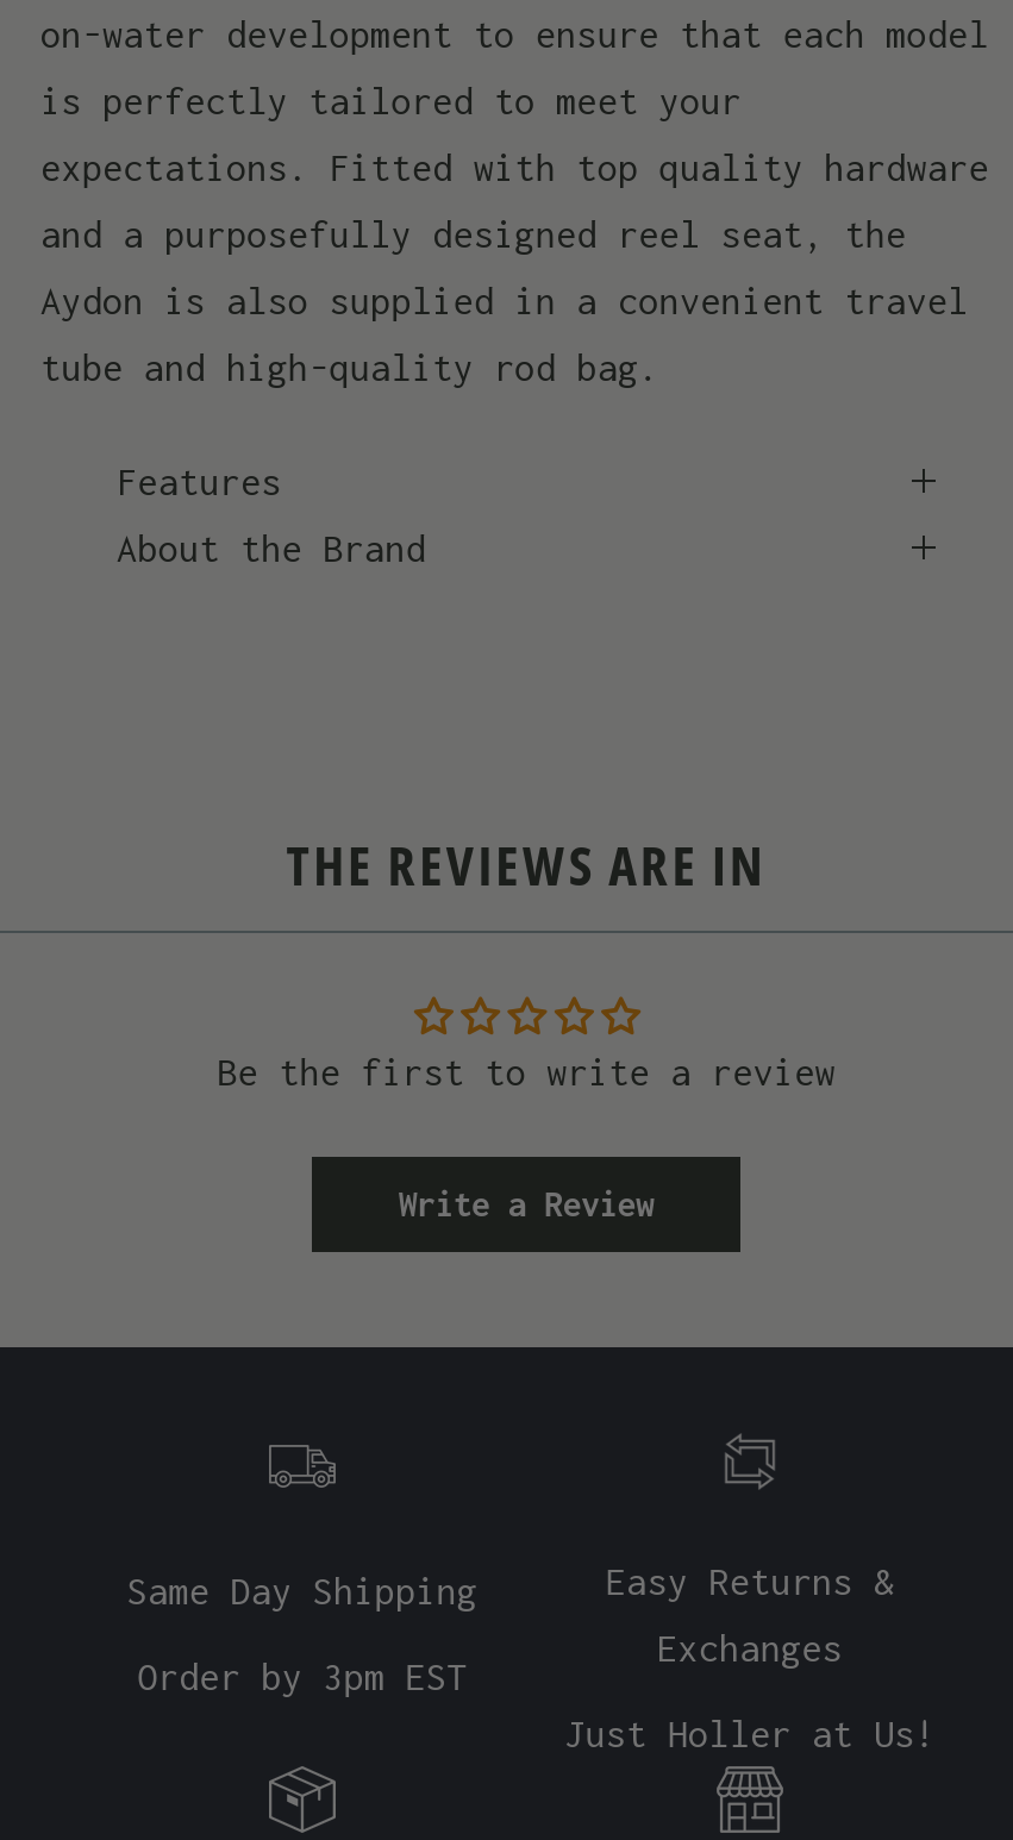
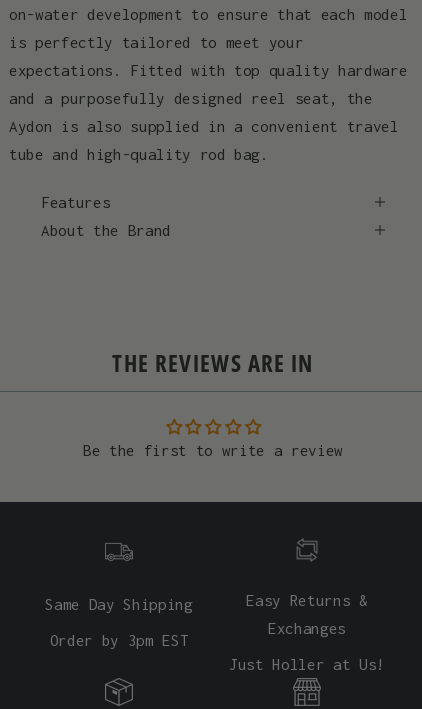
- Write a Review
